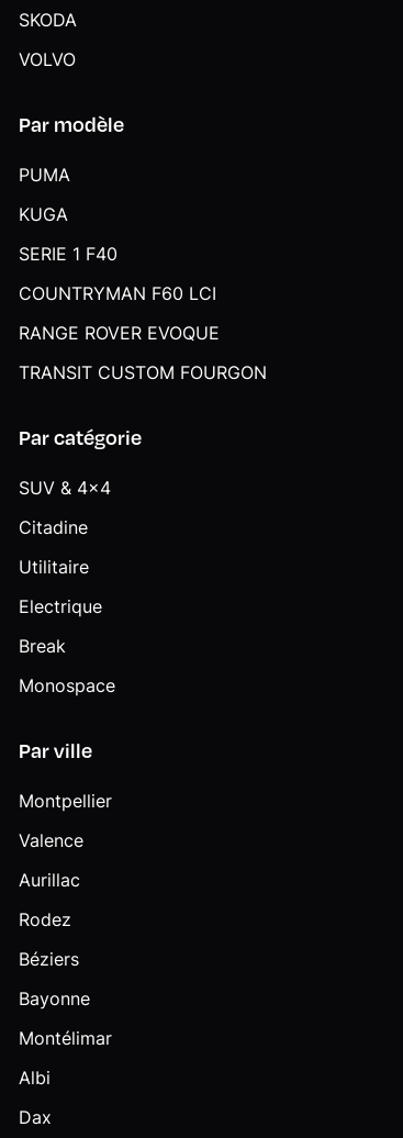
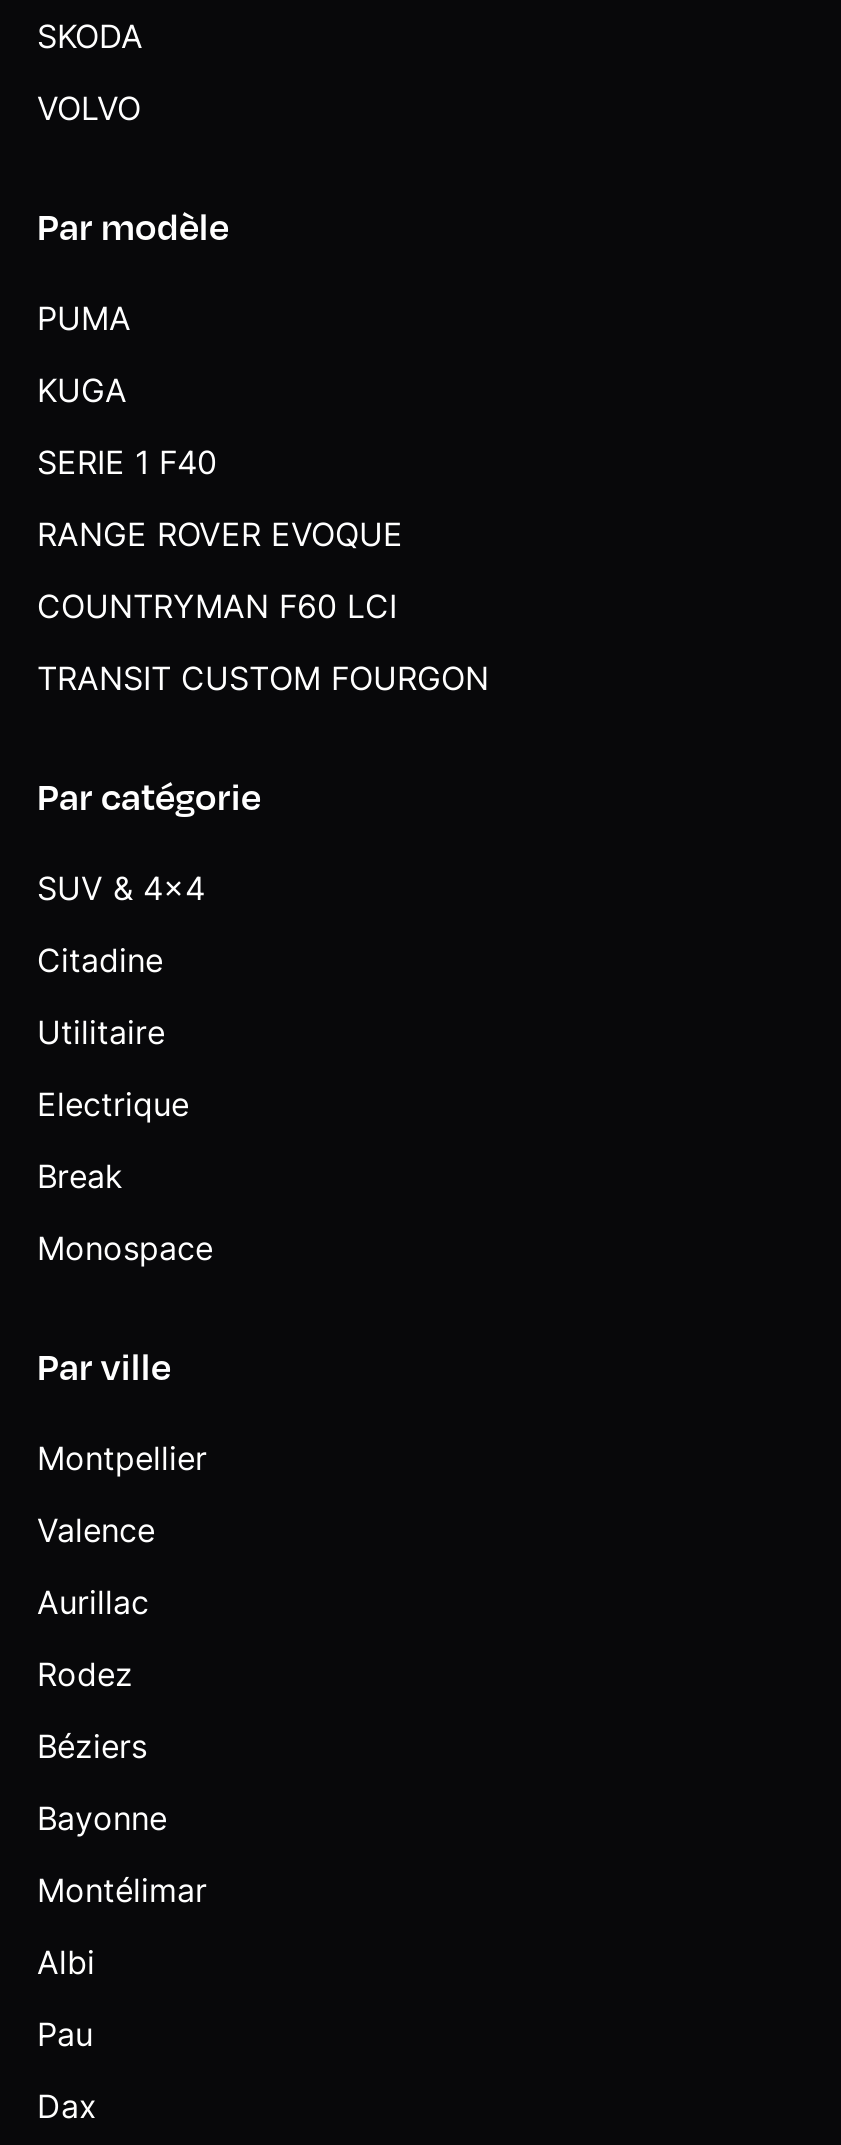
moved up: RANGE ROVER EVOQUE

+ Pau
